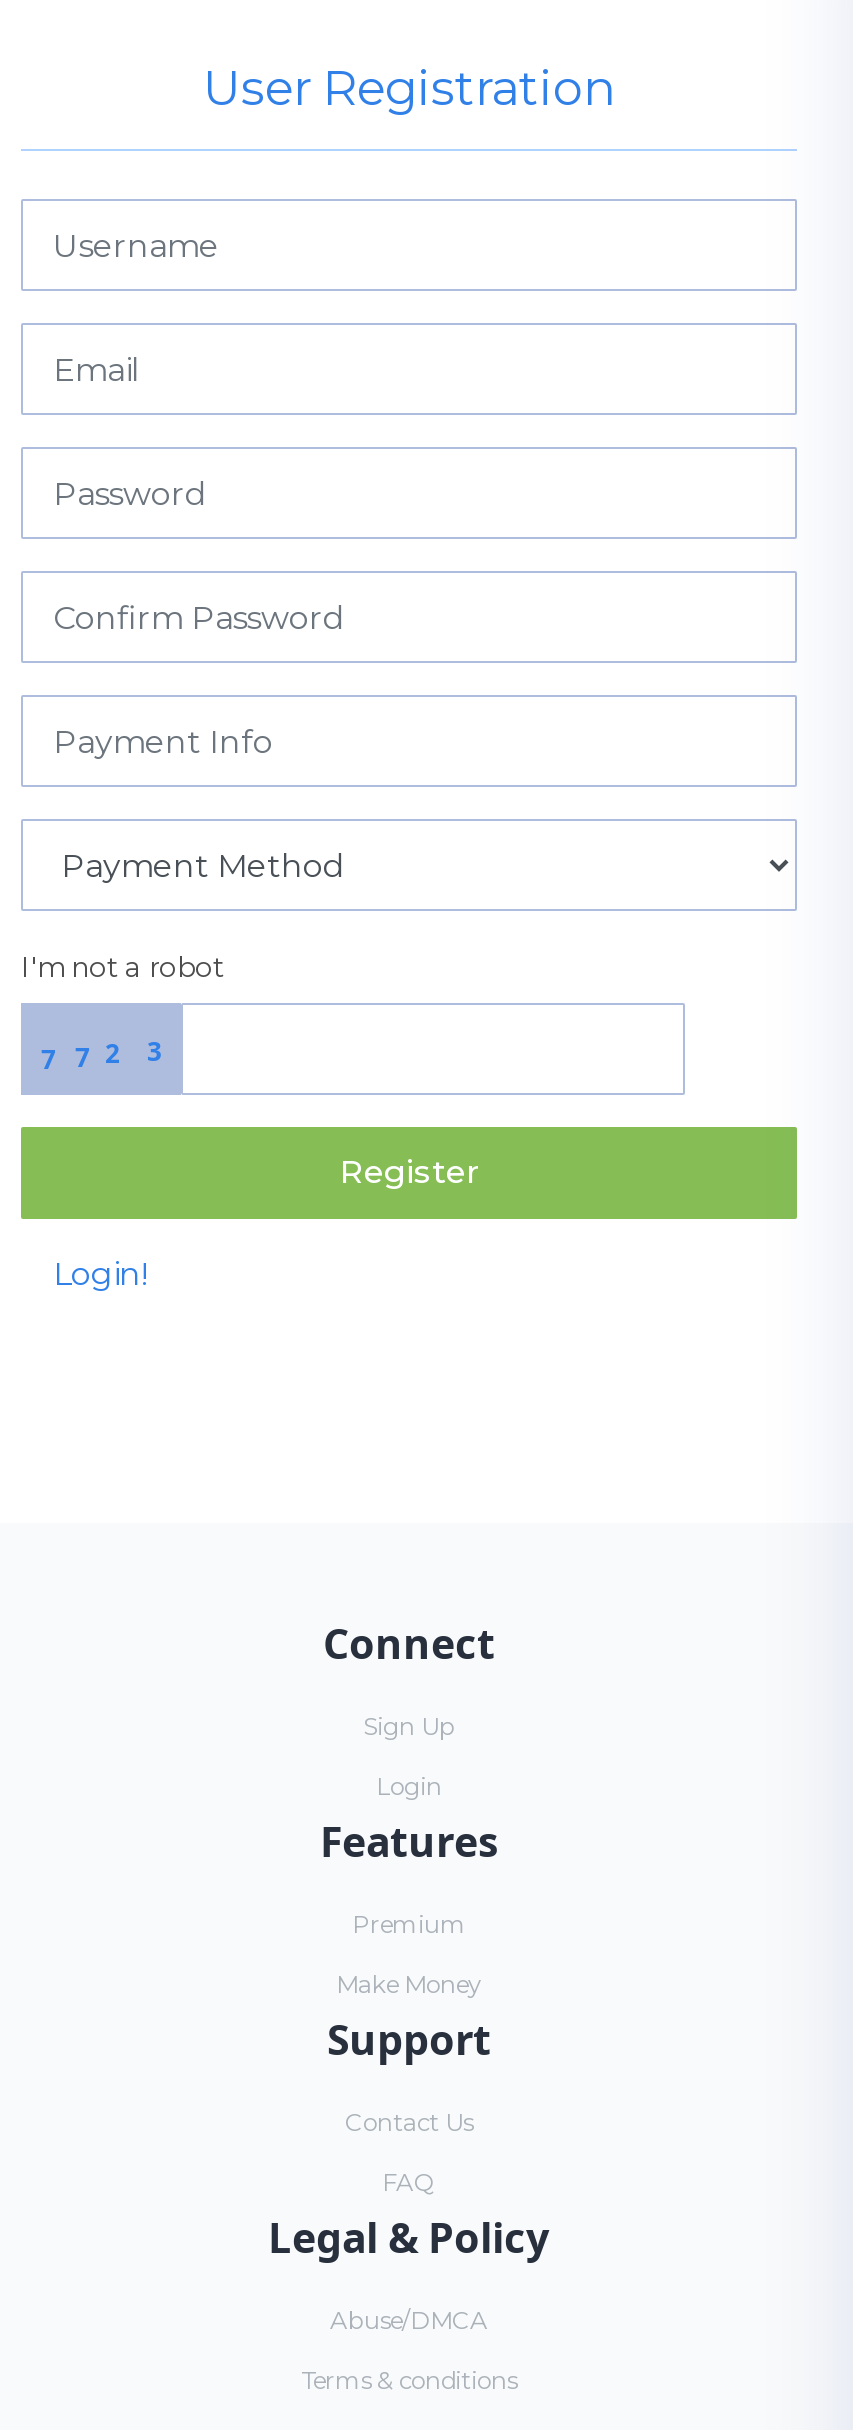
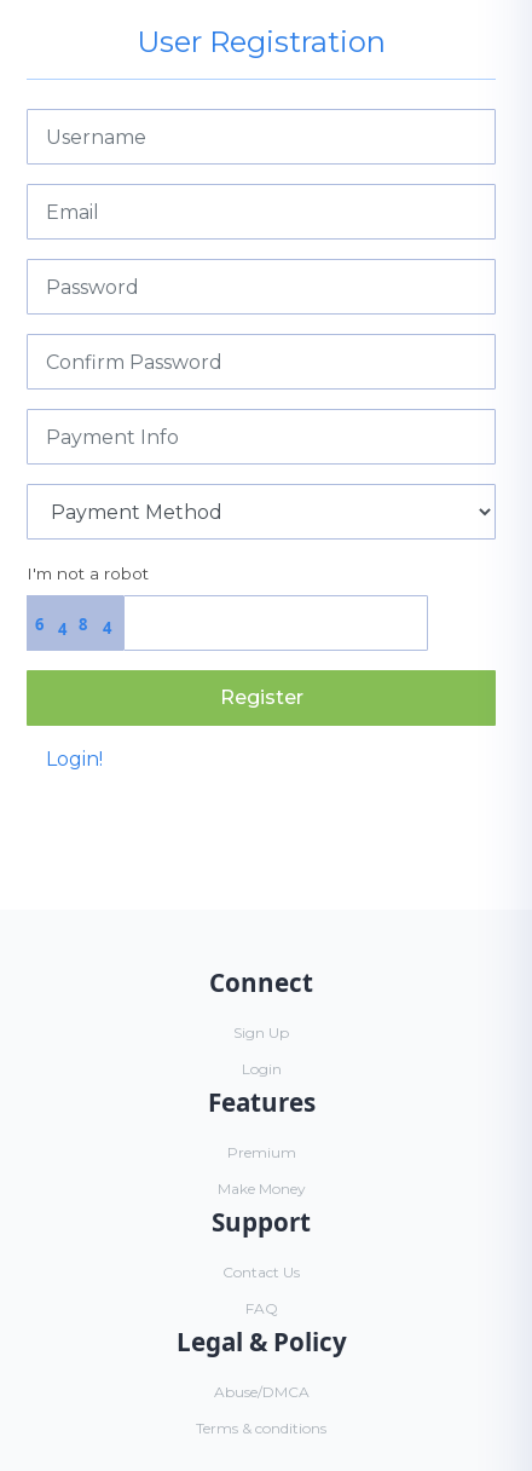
- 7
+ 8

- 7
+ 4

- 2
+ 4

- 3
+ 6
